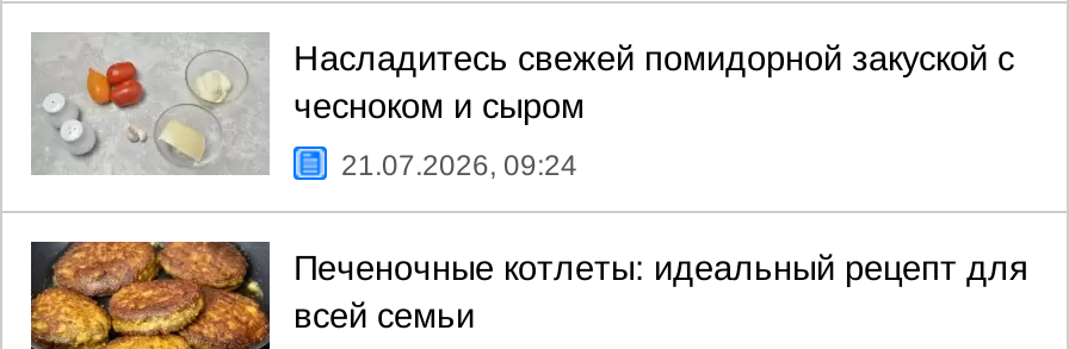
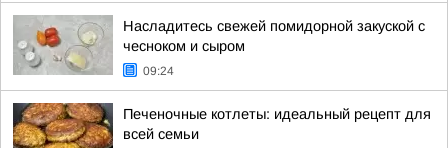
- 21.07.2026, 09:24
+ 09:24
